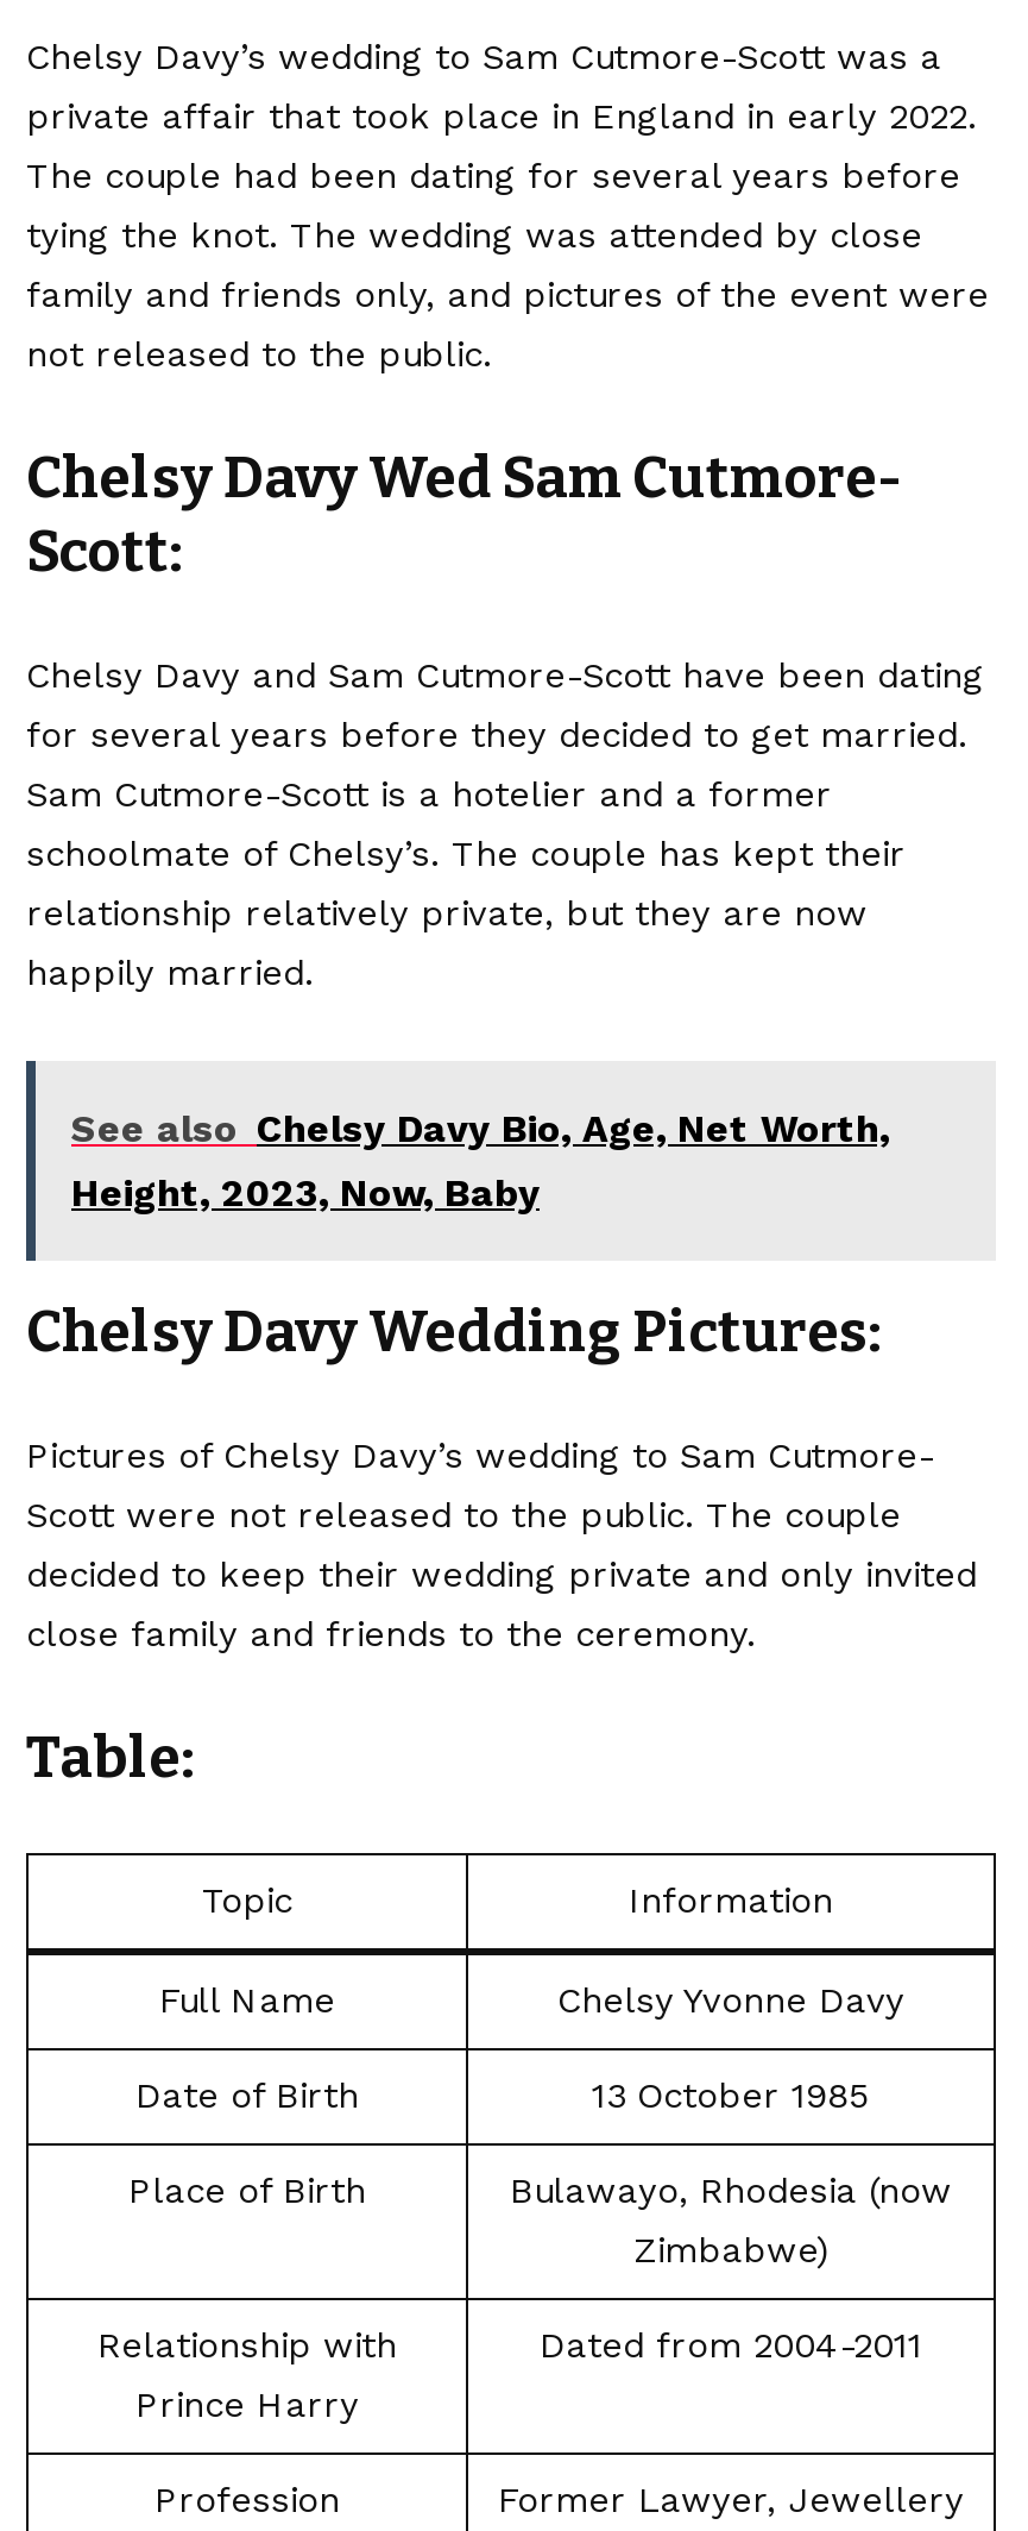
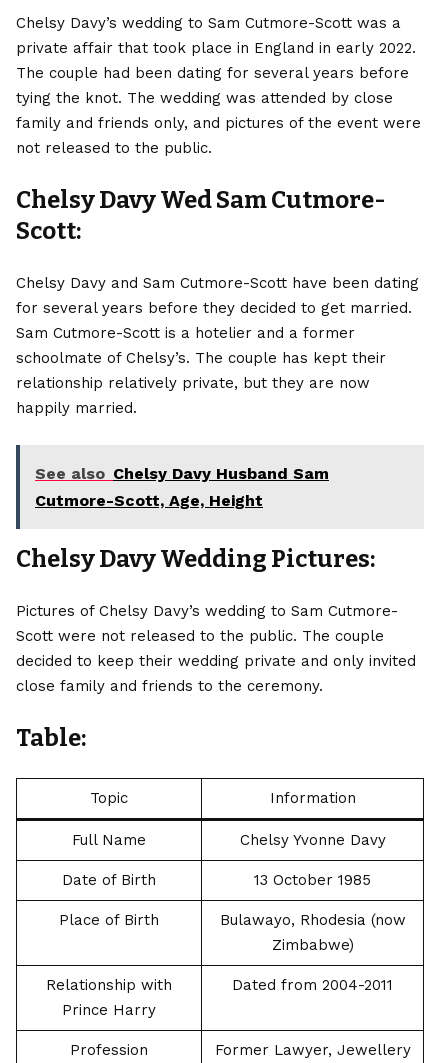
- See also Chelsy Davy Bio, Age, Net Worth,
- Height, 2023, Now, Baby
+ See also Chelsy Davy Husband Sam
+ Cutmore-Scott, Age, Height
